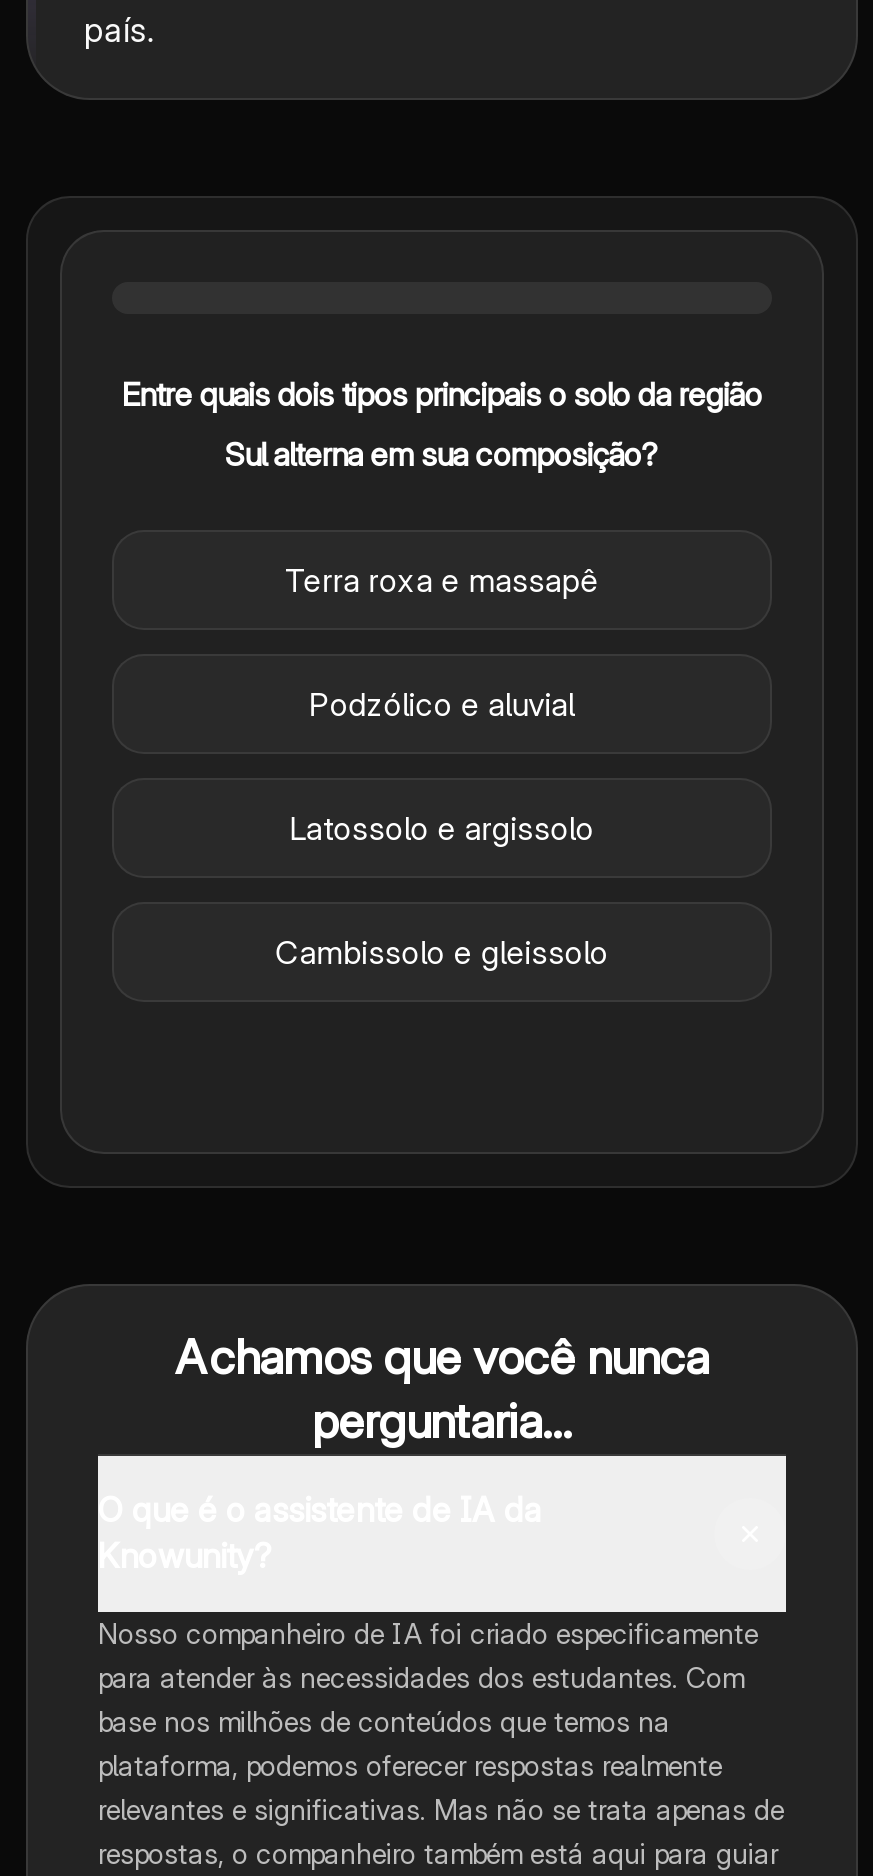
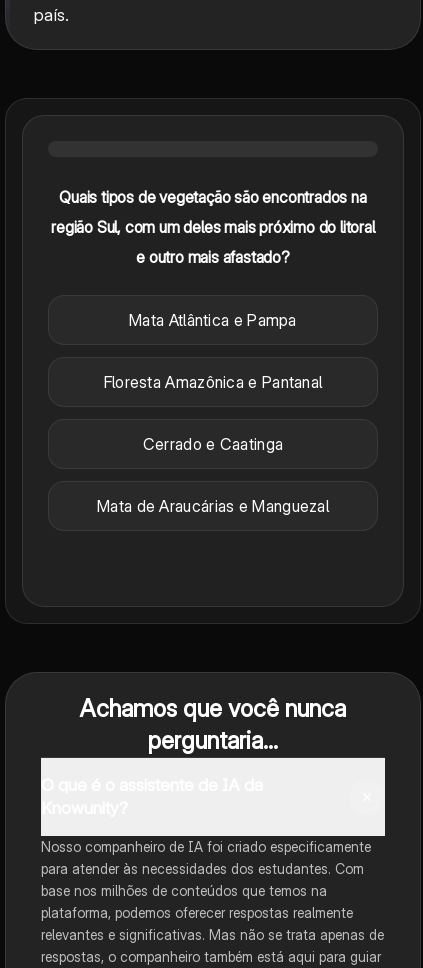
- Entre quais dois tipos principais o solo da região
- Sul alterna em sua composição?
- Terra roxa e massapê
- Podzólico e aluvial
- Latossolo e argissolo
- Cambissolo e gleissolo
+ Quais tipos de vegetação são encontrados na
+ região Sul, com um deles mais próximo do litoral
+ e outro mais afastado?
+ Mata Atlântica e Pampa
+ Floresta Amazônica e Pantanal
+ Cerrado e Caatinga
+ Mata de Araucárias e Manguezal
